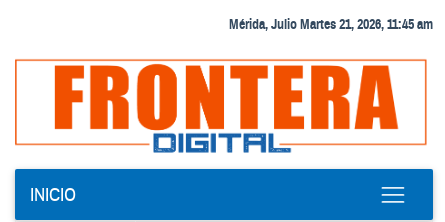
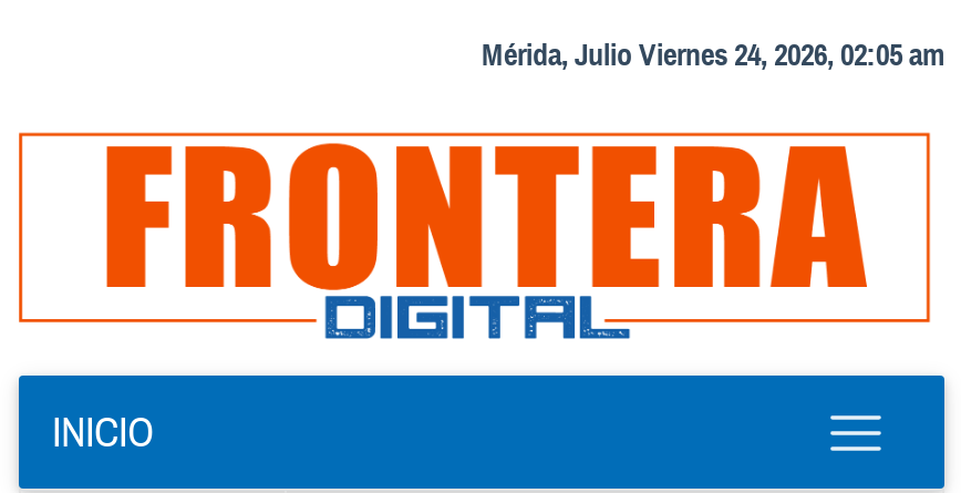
- Mérida, Julio Martes 21, 2026, 11:45 am
+ Mérida, Julio Viernes 24, 2026, 02:05 am
